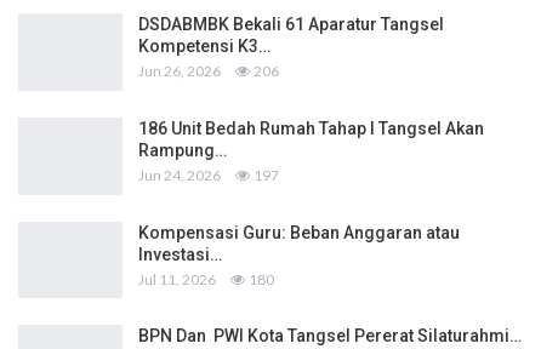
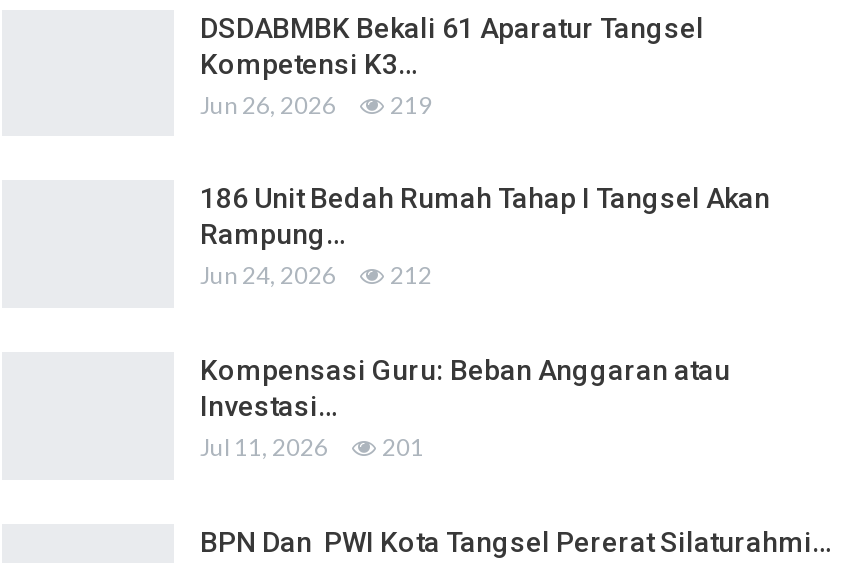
- Jun 26, 2026 206
+ Jun 26, 2026 219

- Jun 24, 2026 197
+ Jun 24, 2026 212

- Jul 11, 2026 180
+ Jul 11, 2026 201
